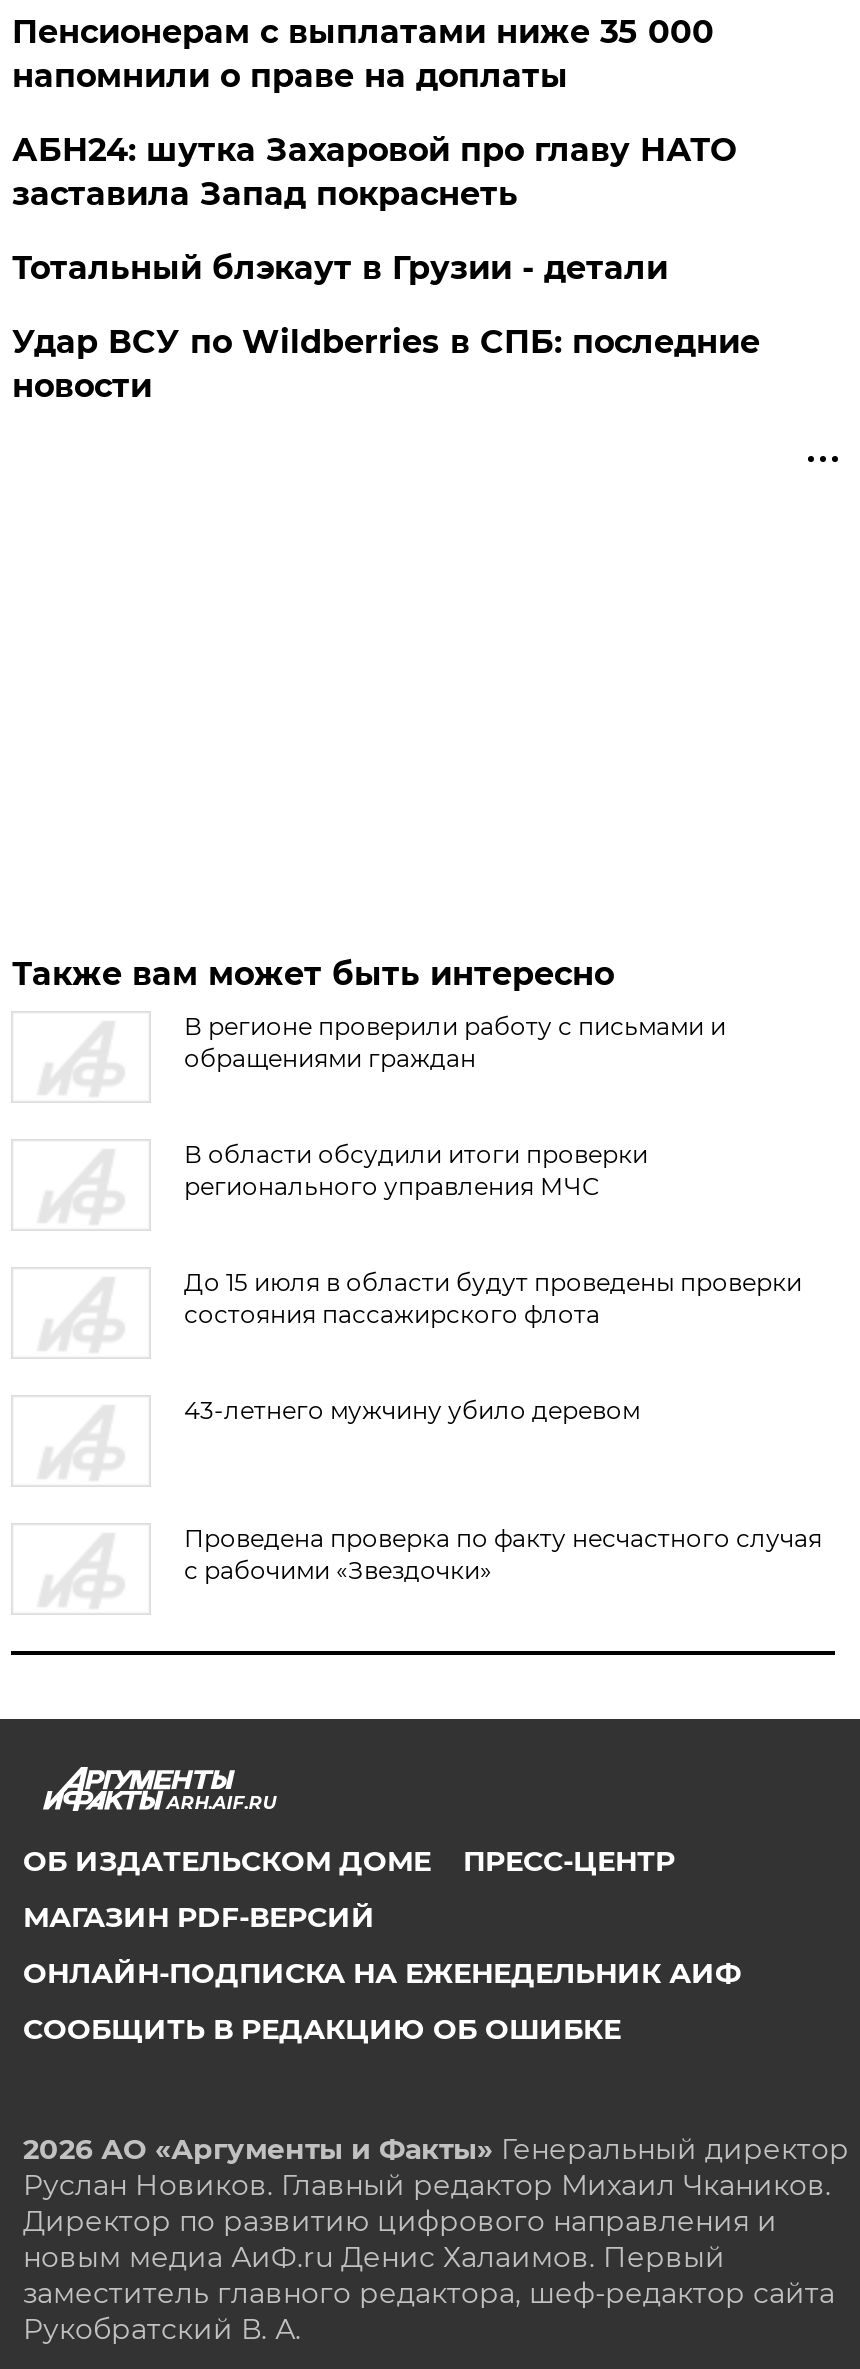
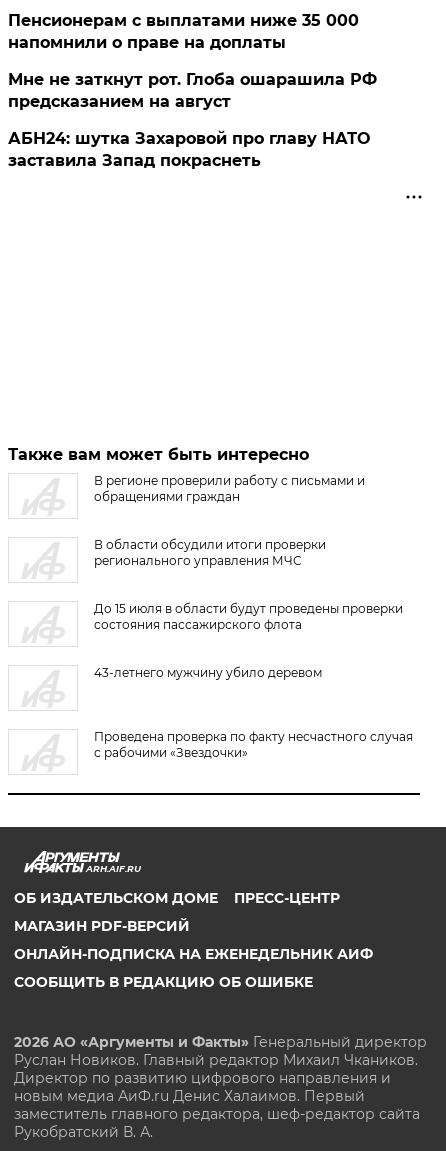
+ Мне не заткнут рот. Глоба ошарашила РФ
+ предсказанием на август

moved down: АБН24: шутка Захаровой про главу НАТО | заставила Запад покраснеть

- Тотальный блэкаут в Грузии - детали
- Удар ВСУ по Wildberries в СПБ: последние
- новости
